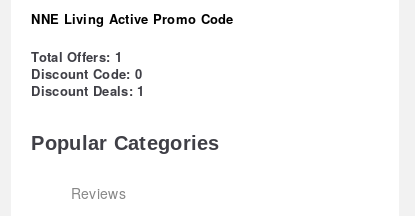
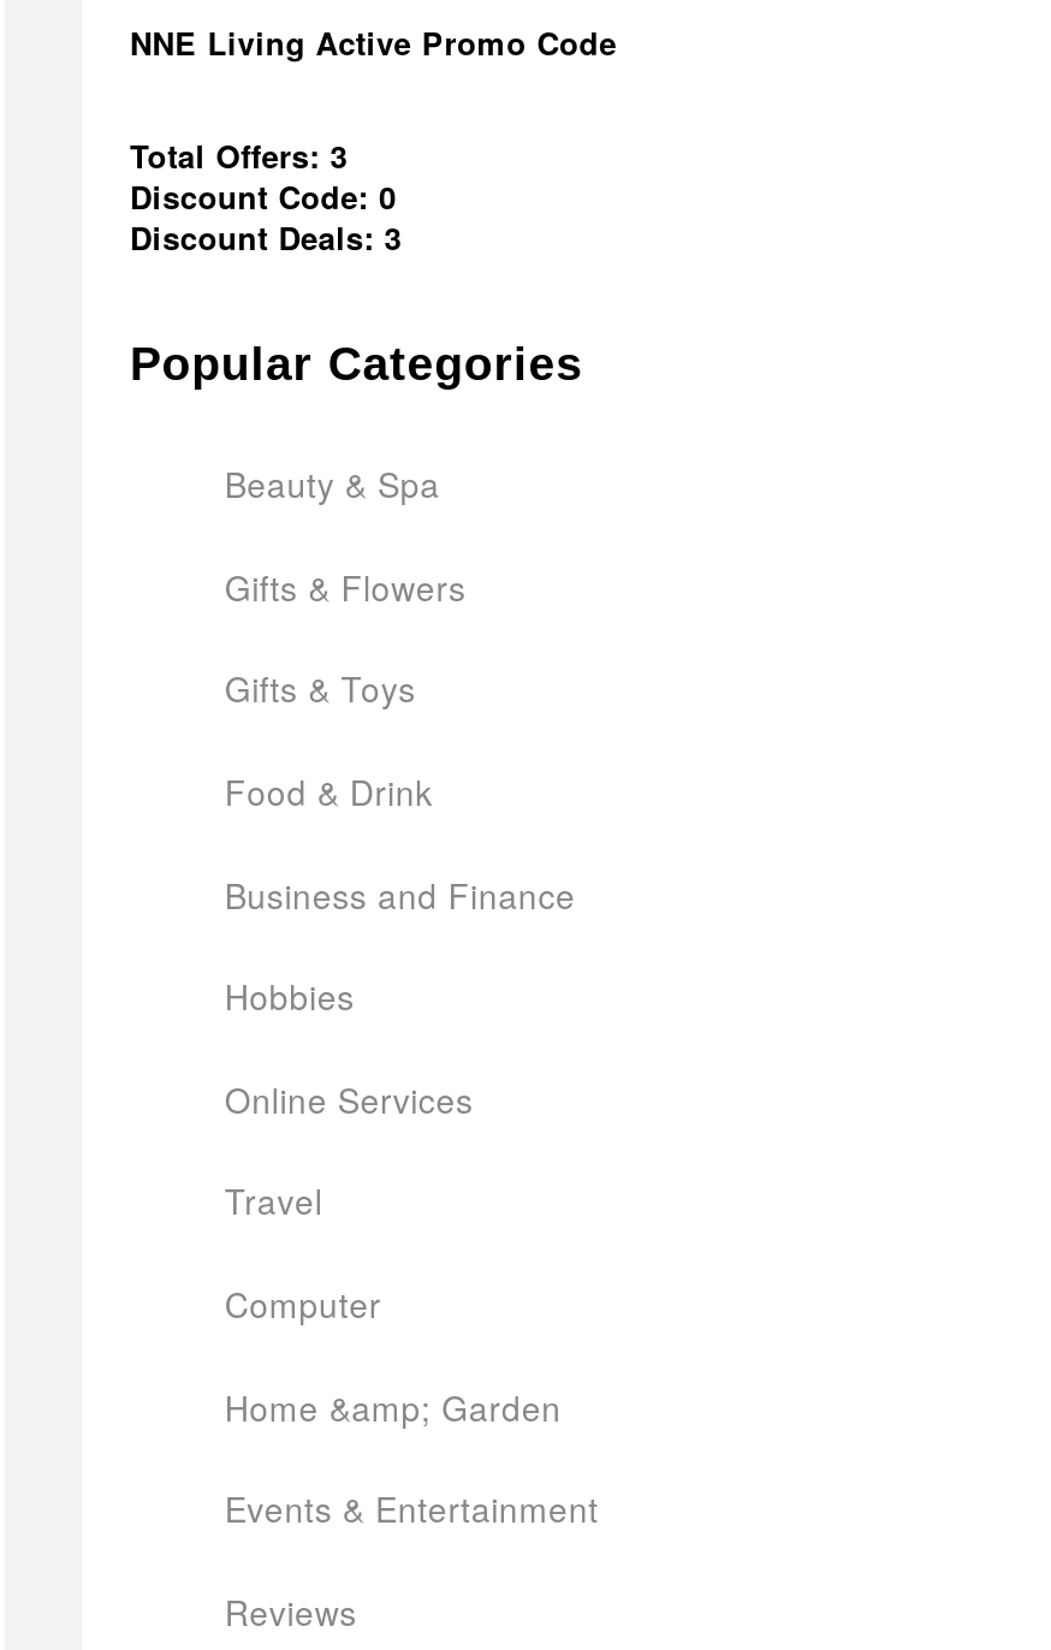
- Total Offers: 1
+ Total Offers: 3

- Discount Deals: 1
+ Discount Deals: 3

+ Beauty & Spa
+ Gifts & Flowers
+ Gifts & Toys
+ Food & Drink
+ Business and Finance
+ Hobbies
+ Online Services
+ Travel
+ Computer
+ Home &amp; Garden
+ Events & Entertainment
